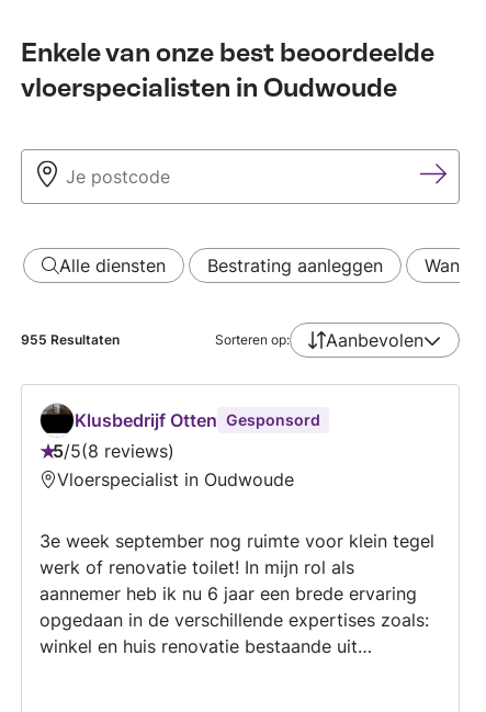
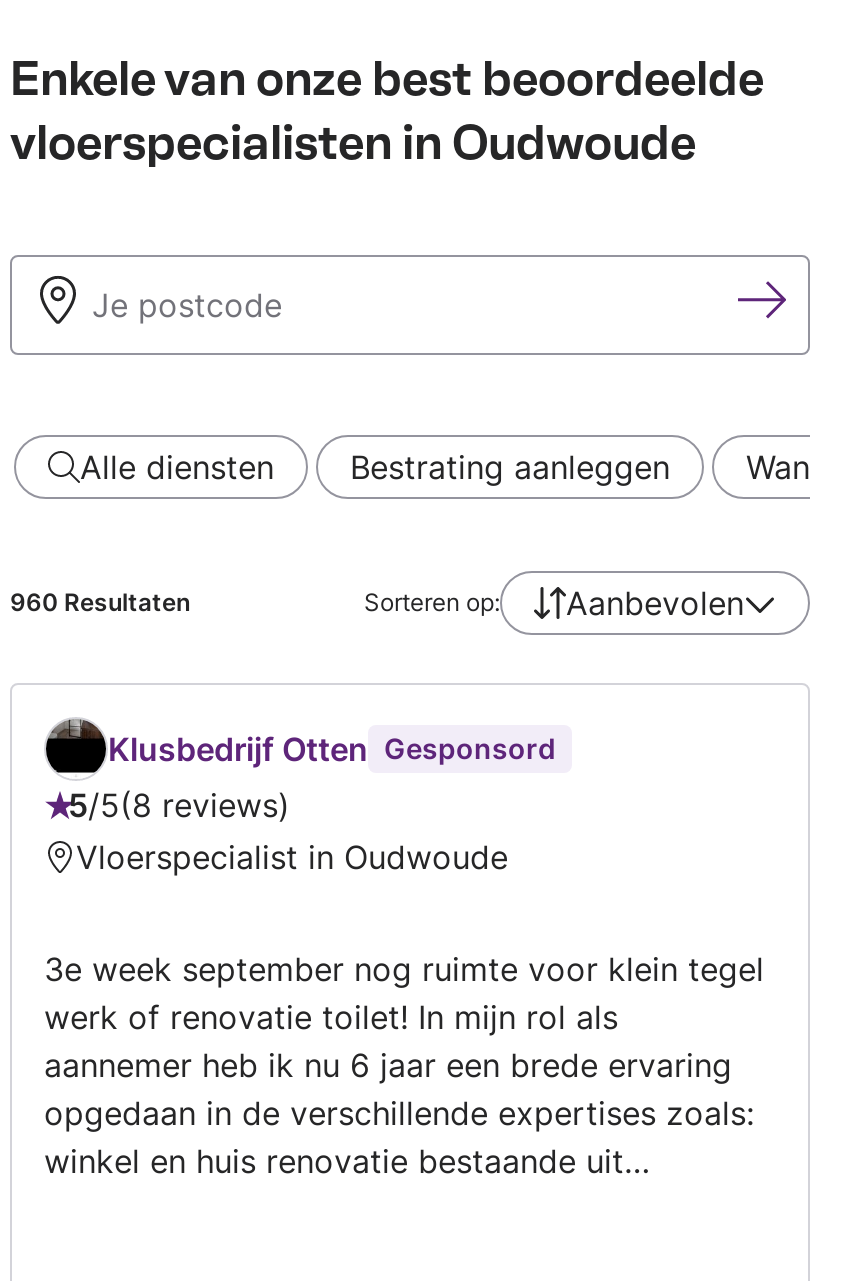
- 955 Resultaten
+ 960 Resultaten
